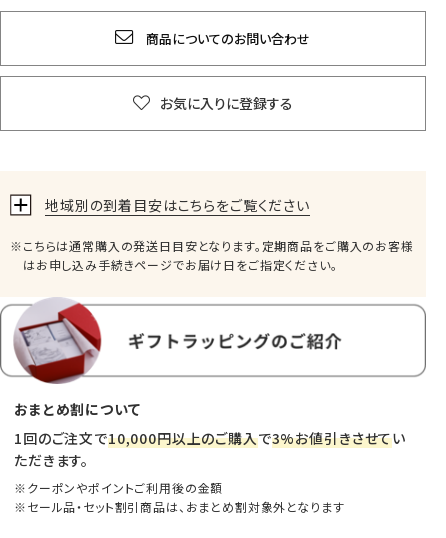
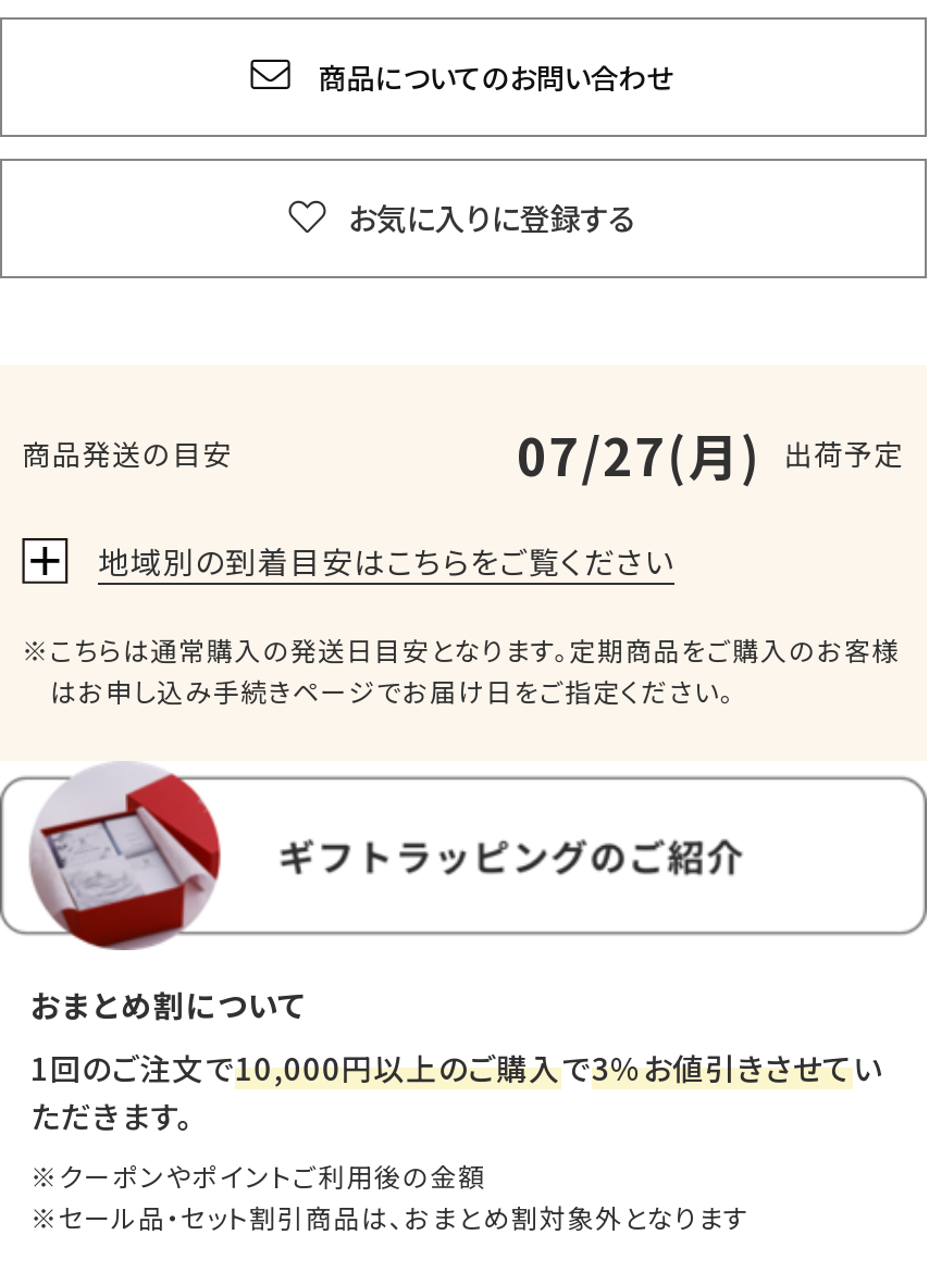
+ 商品発送の目安
+ 07/27(月) 出荷予定
